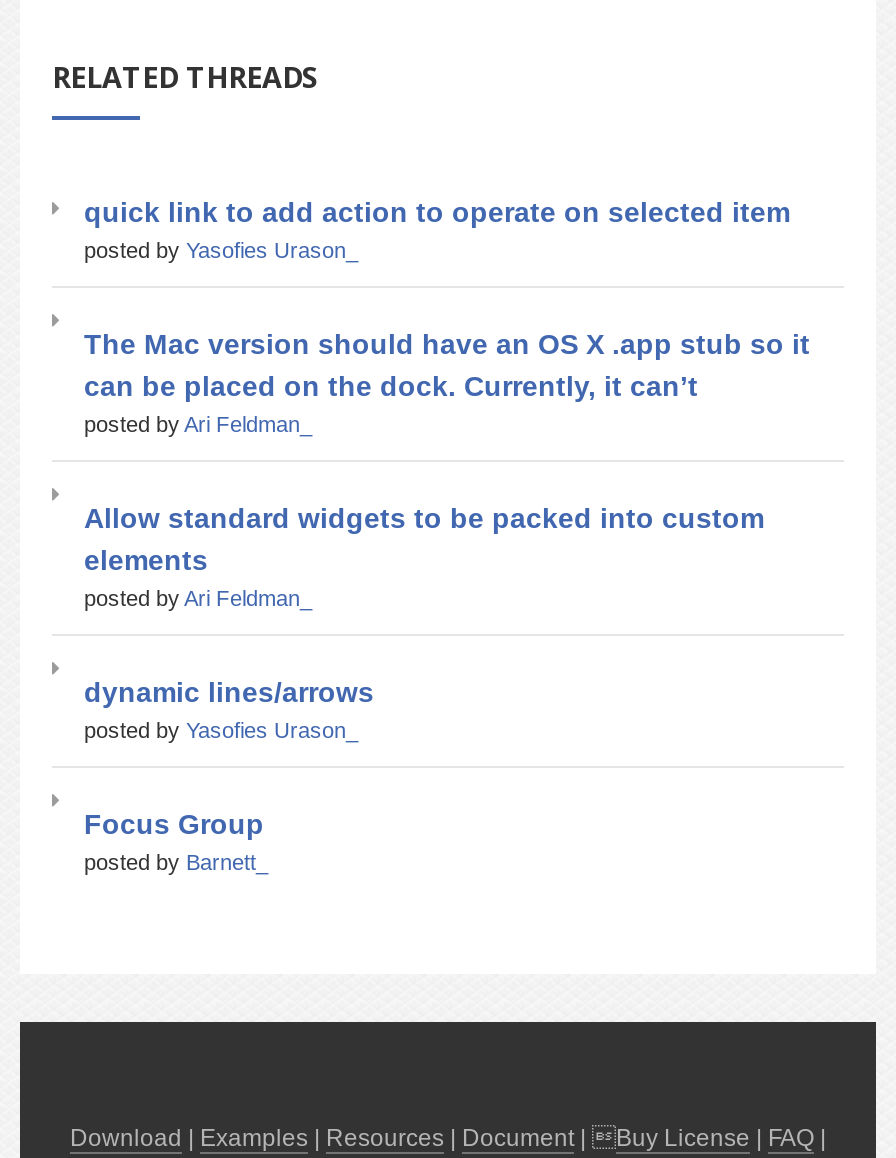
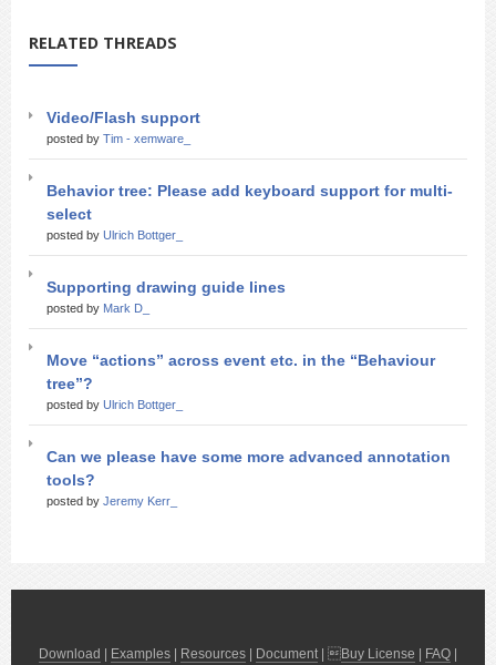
- quick link to add action to operate on selected item
- posted by Yasofies Urason_
+ Video/Flash support
+ posted by Tim - xemware_

- The Mac version should have an OS X .app stub so it
- can be placed on the dock. Currently, it can’t
- posted by Ari Feldman_
+ Behavior tree: Please add keyboard support for multi-
+ select
+ posted by Ulrich Bottger_

- Allow standard widgets to be packed into custom
- elements
- posted by Ari Feldman_
+ Supporting drawing guide lines
+ posted by Mark D_

- dynamic lines/arrows
- posted by Yasofies Urason_
+ Move “actions” across event etc. in the “Behaviour
+ tree”?
+ posted by Ulrich Bottger_

- Focus Group
- posted by Barnett_
+ Can we please have some more advanced annotation
+ tools?
+ posted by Jeremy Kerr_
